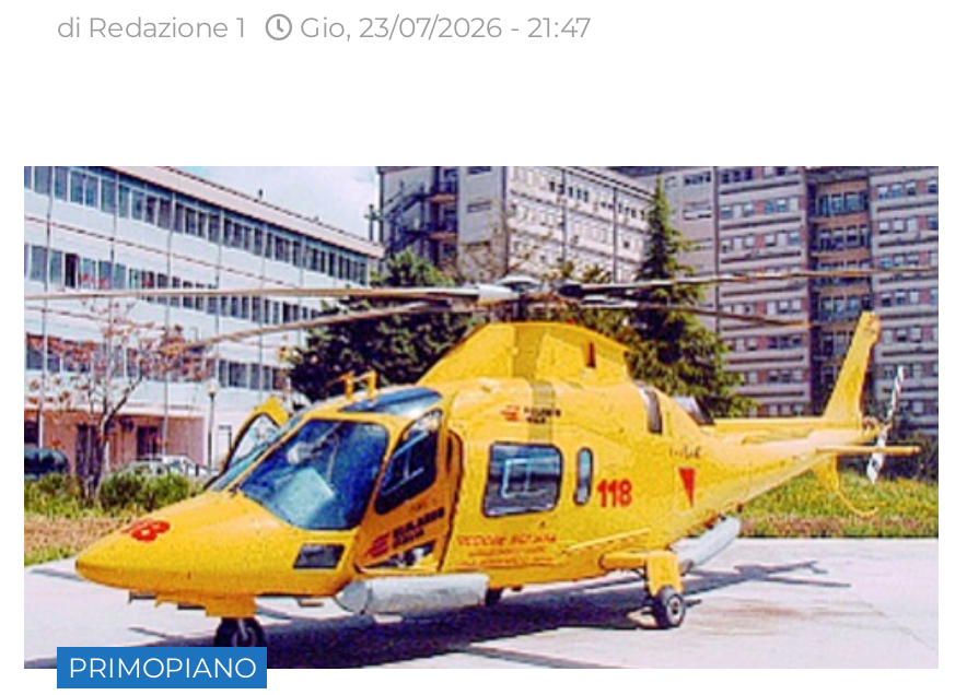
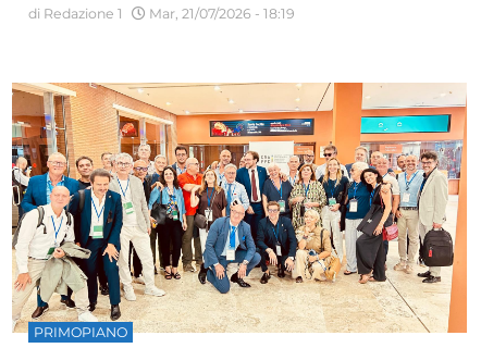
- di Redazione 1 Gio, 23/07/2026 - 21:47
+ di Redazione 1 Mar, 21/07/2026 - 18:19

- [image]
+ [image]
